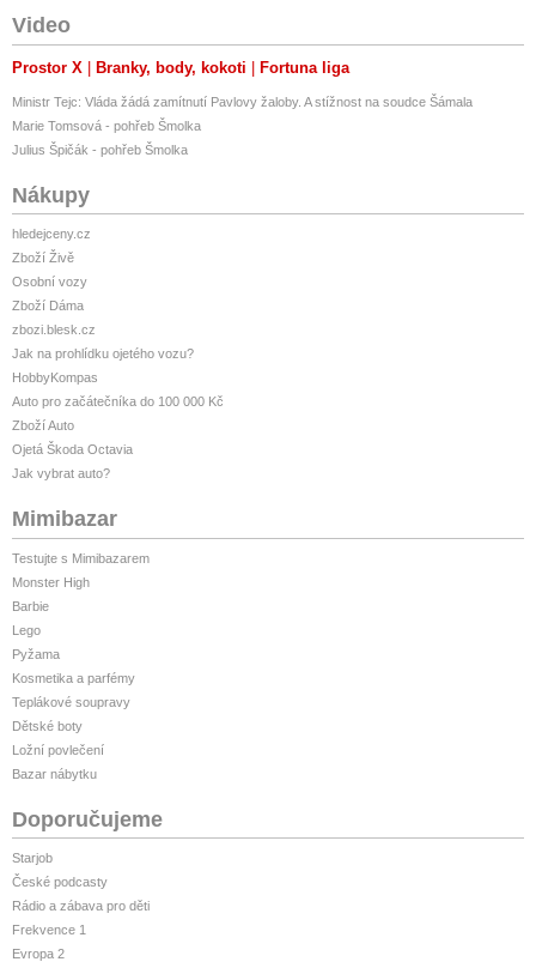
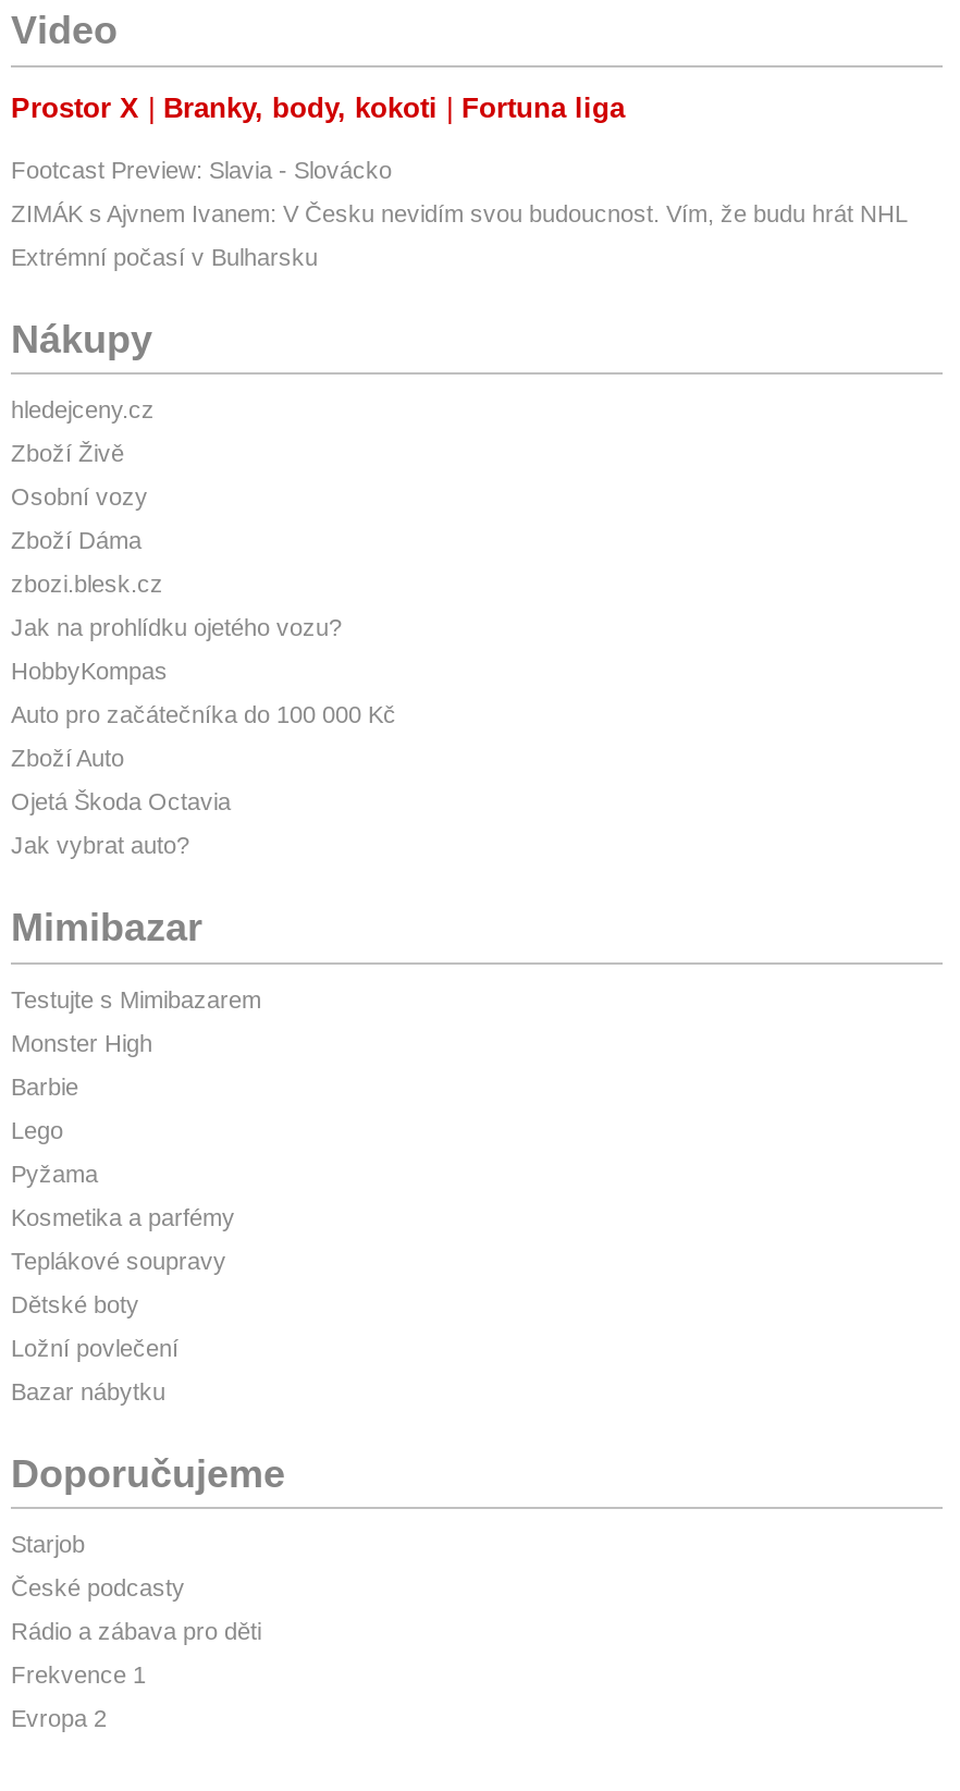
- Ministr Tejc: Vláda žádá zamítnutí Pavlovy žaloby. A stížnost na soudce Šámala
+ Footcast Preview: Slavia - Slovácko

- Marie Tomsová - pohřeb Šmolka
+ ZIMÁK s Ajvnem Ivanem: V Česku nevidím svou budoucnost. Vím, že budu hrát NHL

- Julius Špičák - pohřeb Šmolka
+ Extrémní počasí v Bulharsku
